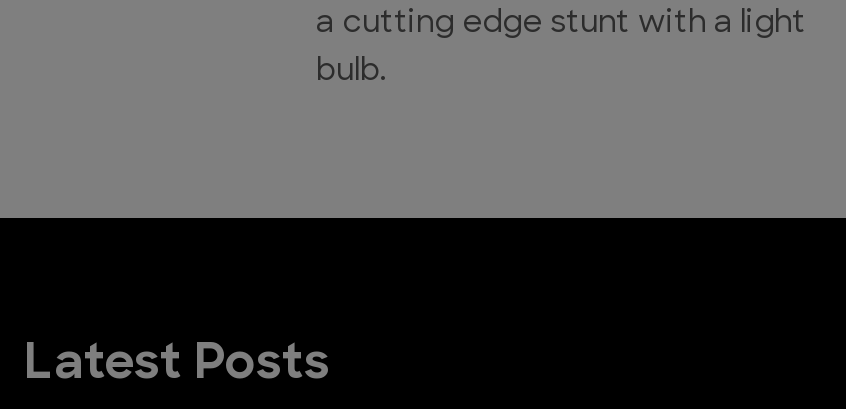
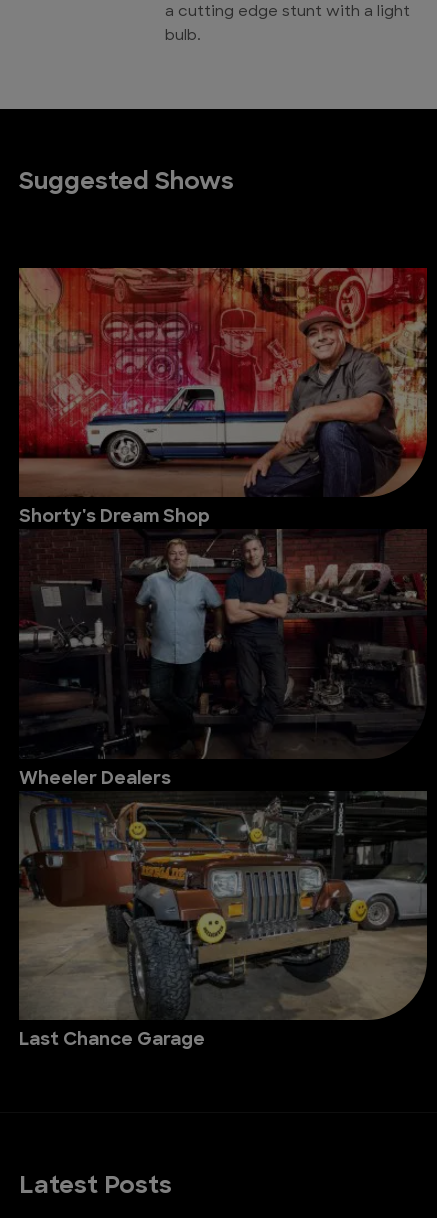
+ [image]
+ Shorty's Dream Shop

+ [image]
+ Wheeler Dealers

+ [image]
+ Last Chance Garage

+ Suggested Shows
